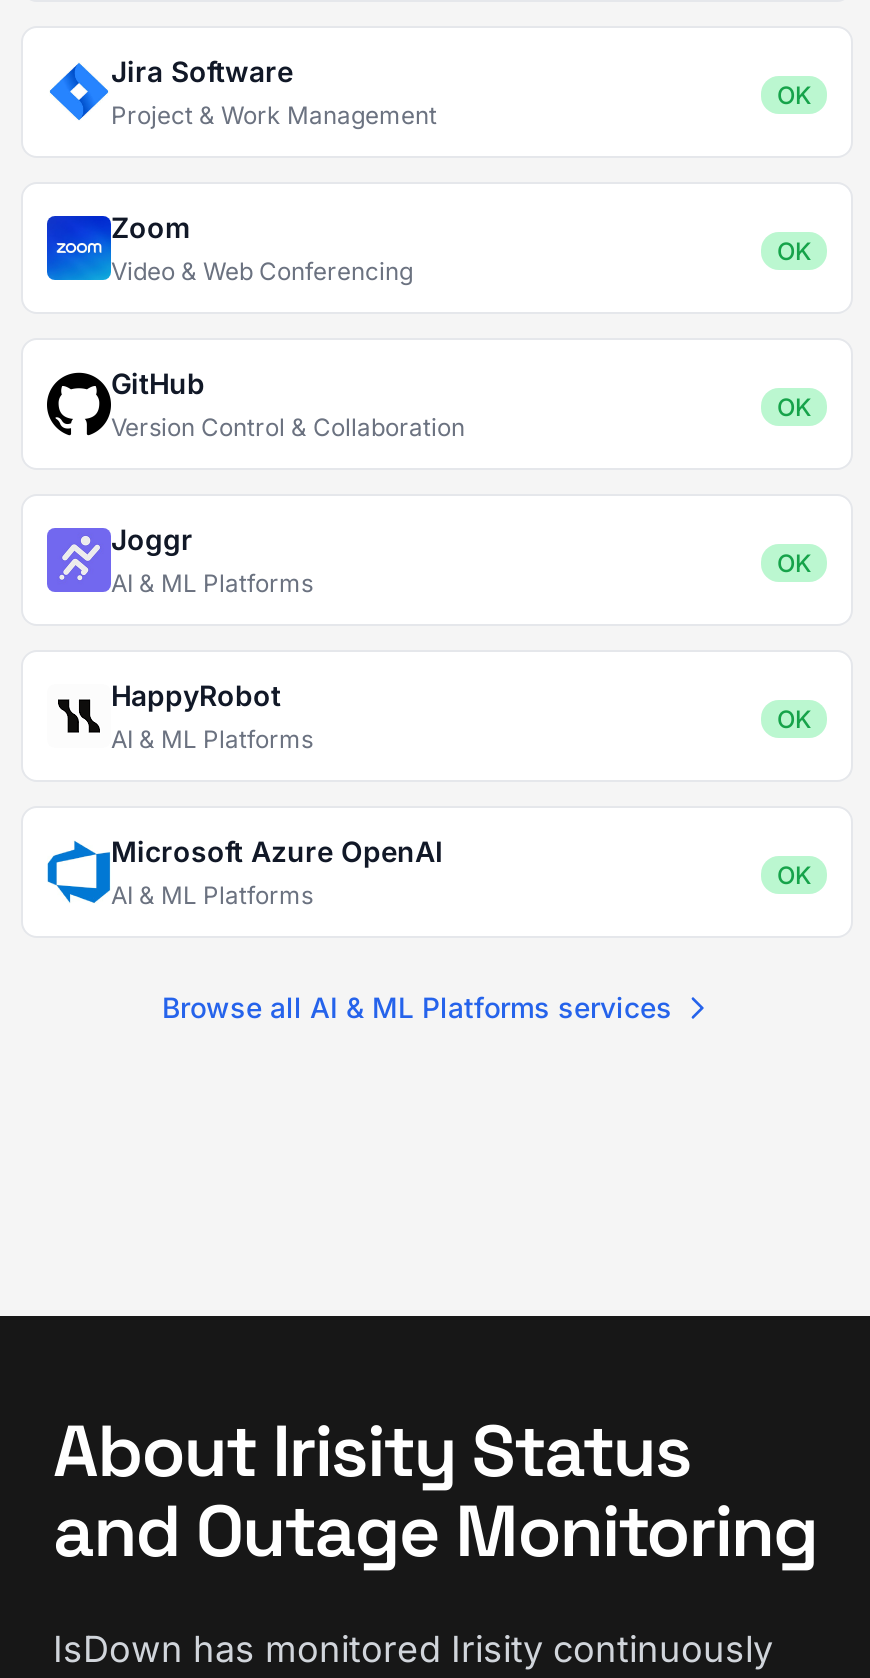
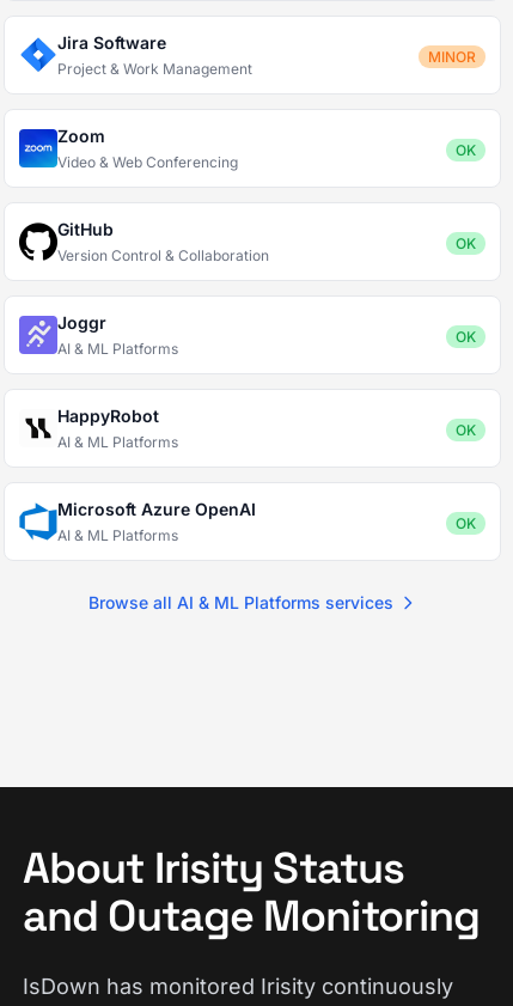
- OK
+ MINOR
